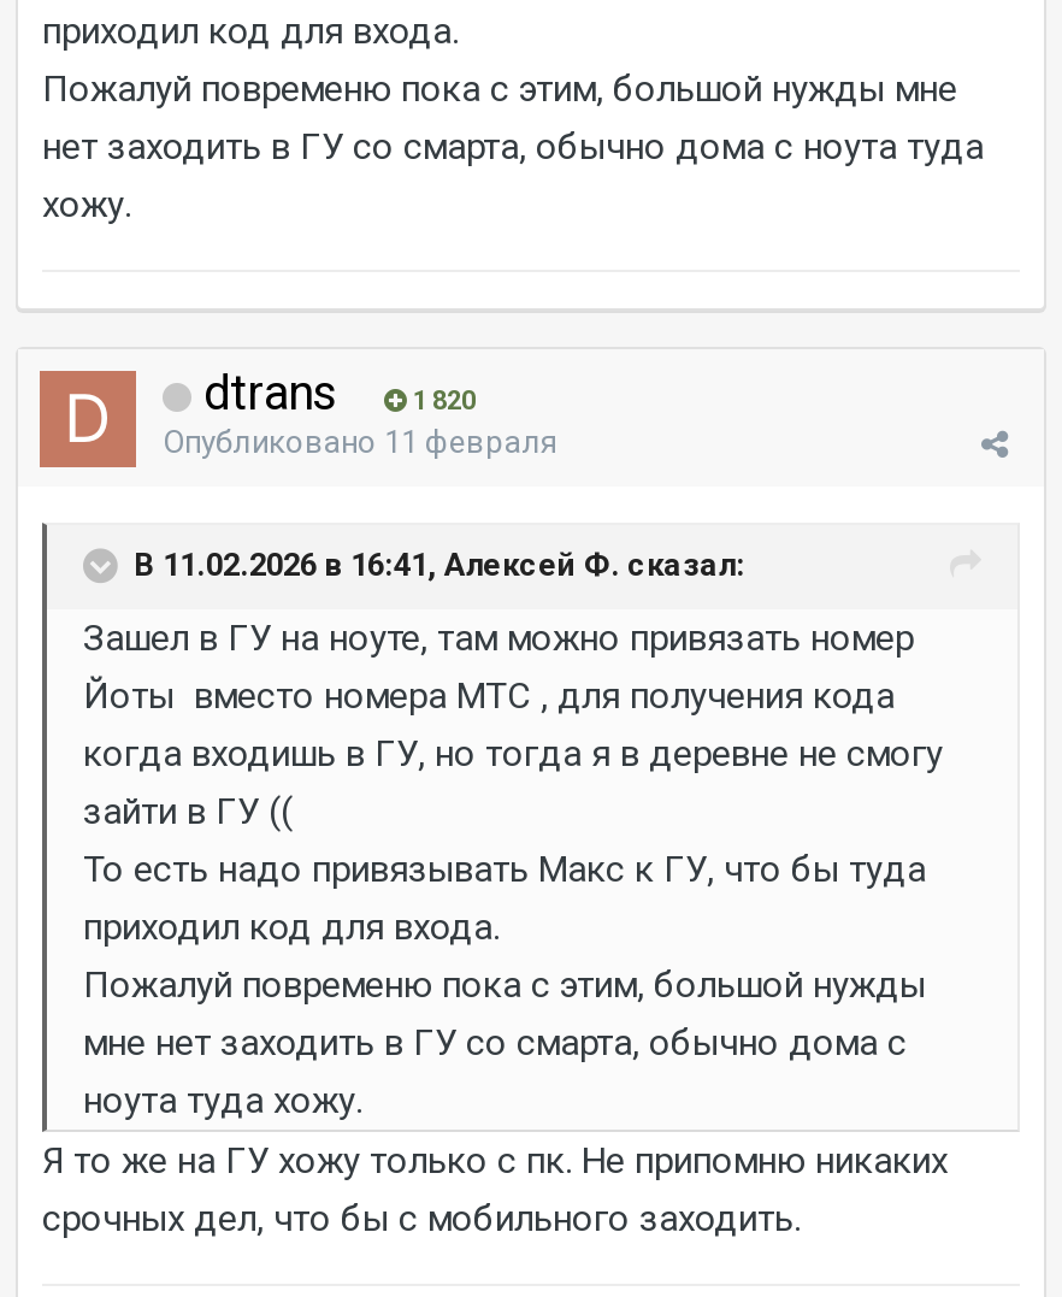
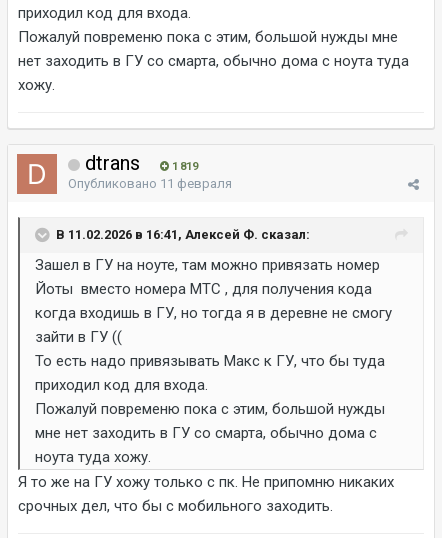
- dtrans 1 820
+ dtrans 1 819
